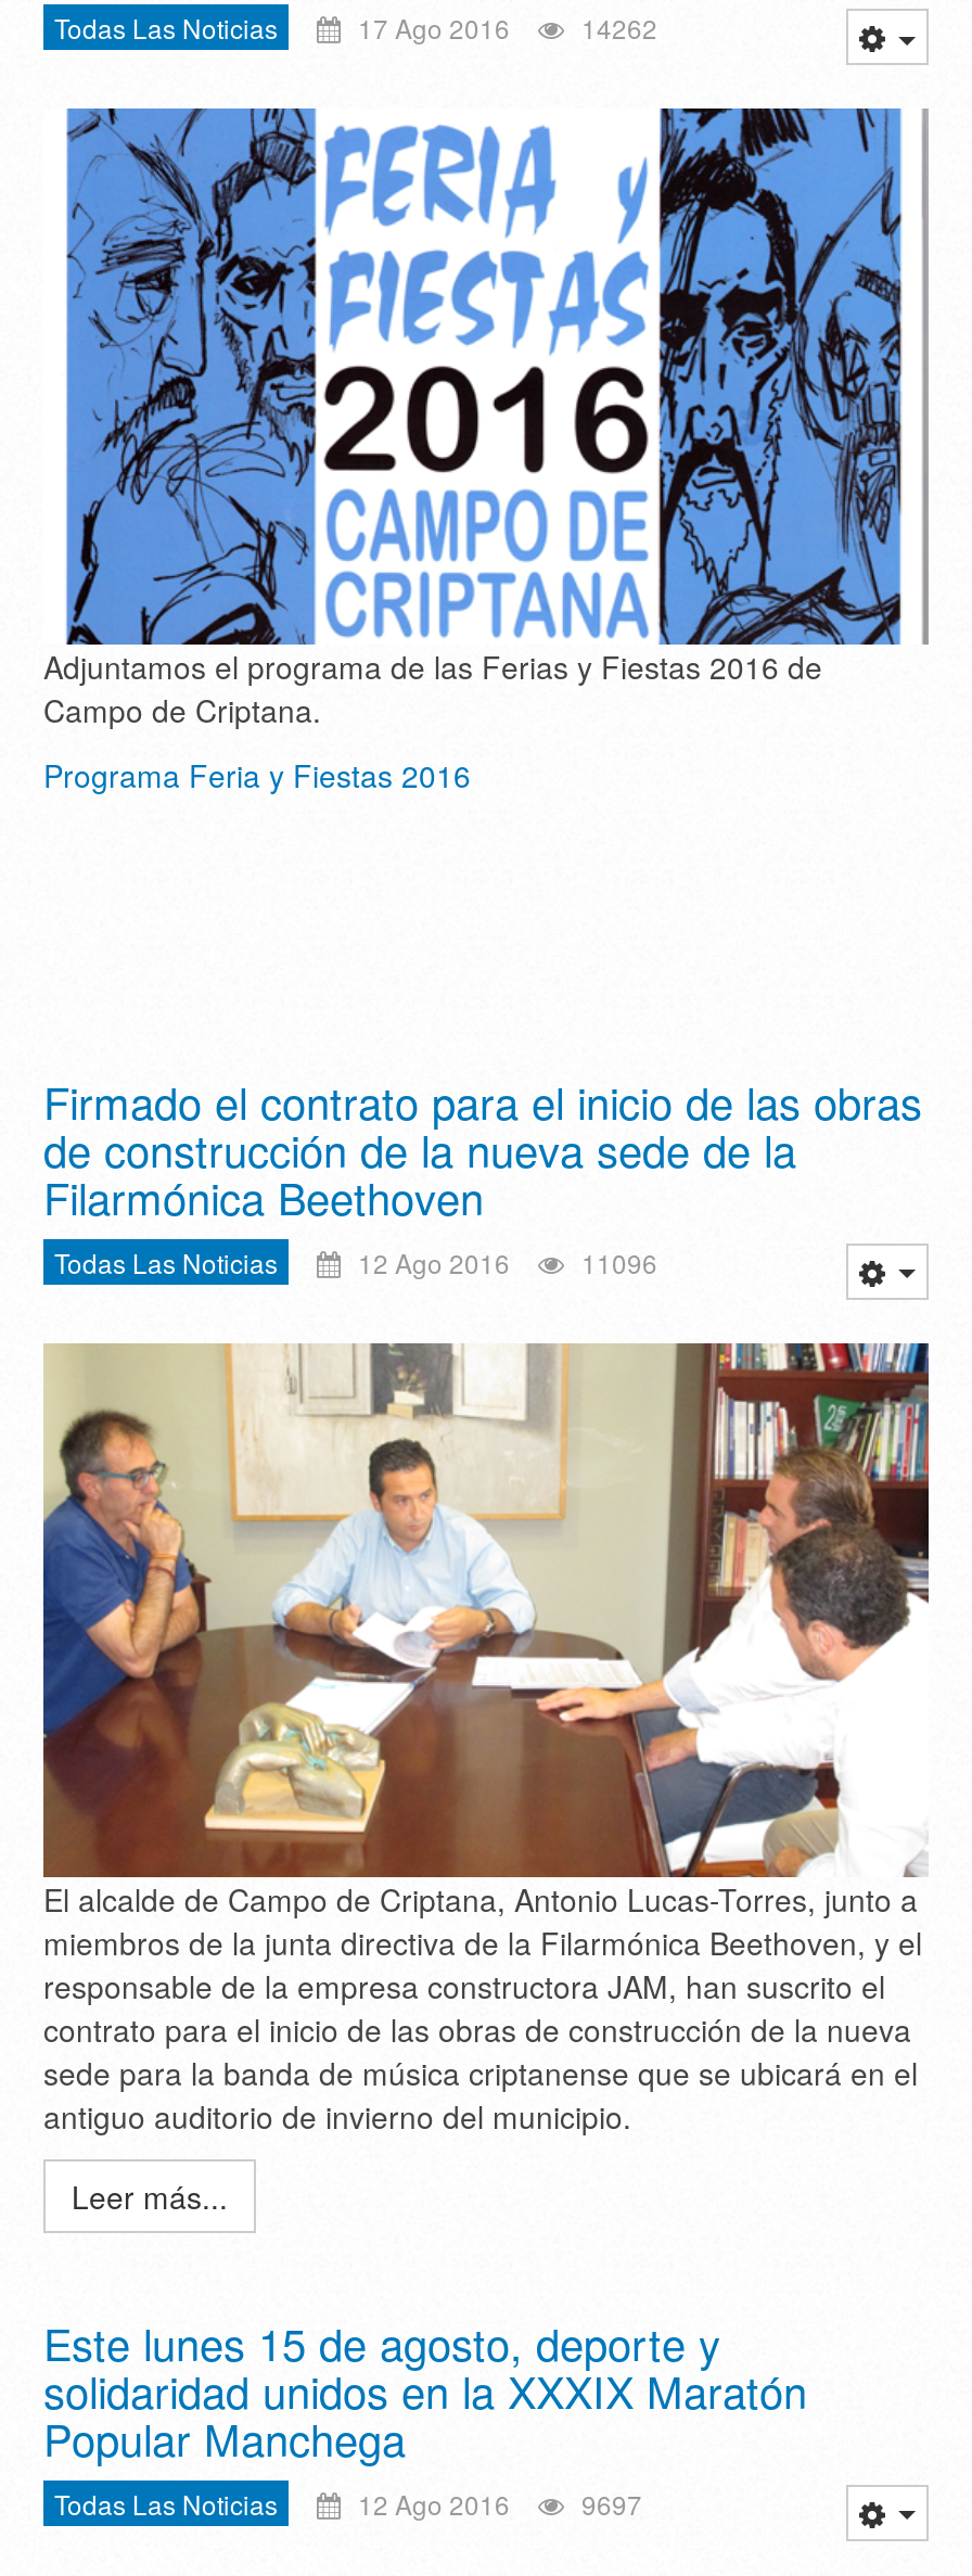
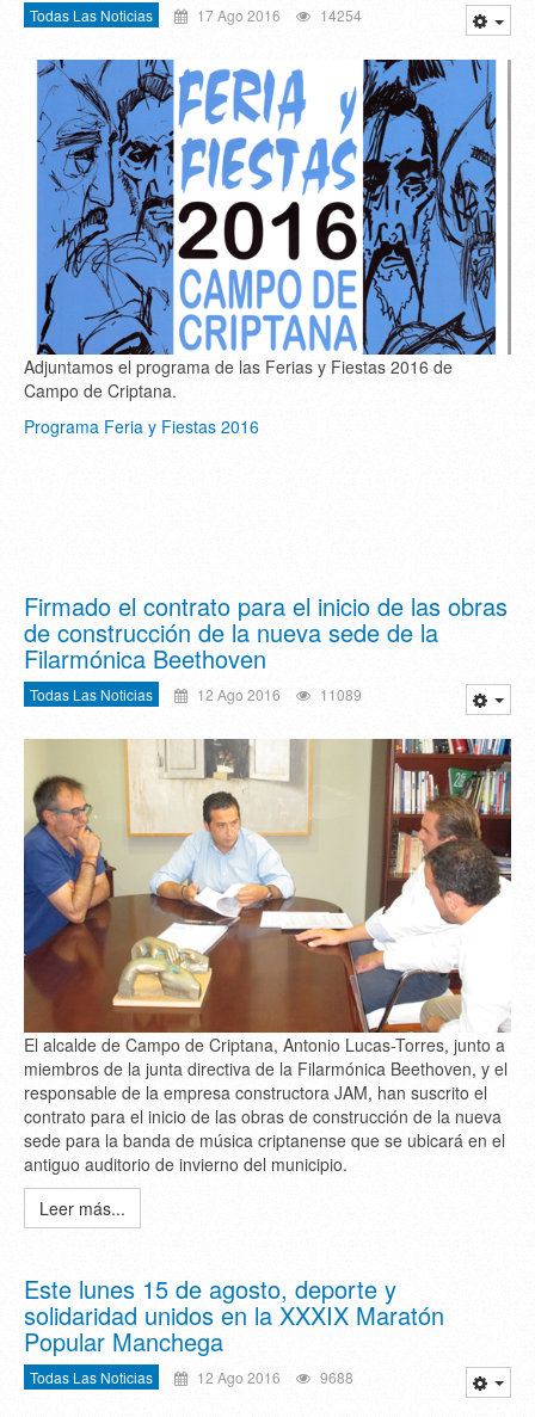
- Todas Las Noticias 17 Ago 2016 14262
+ Todas Las Noticias 17 Ago 2016 14254

- Todas Las Noticias 12 Ago 2016 11096
+ Todas Las Noticias 12 Ago 2016 11089

- Todas Las Noticias 12 Ago 2016 9697
+ Todas Las Noticias 12 Ago 2016 9688
